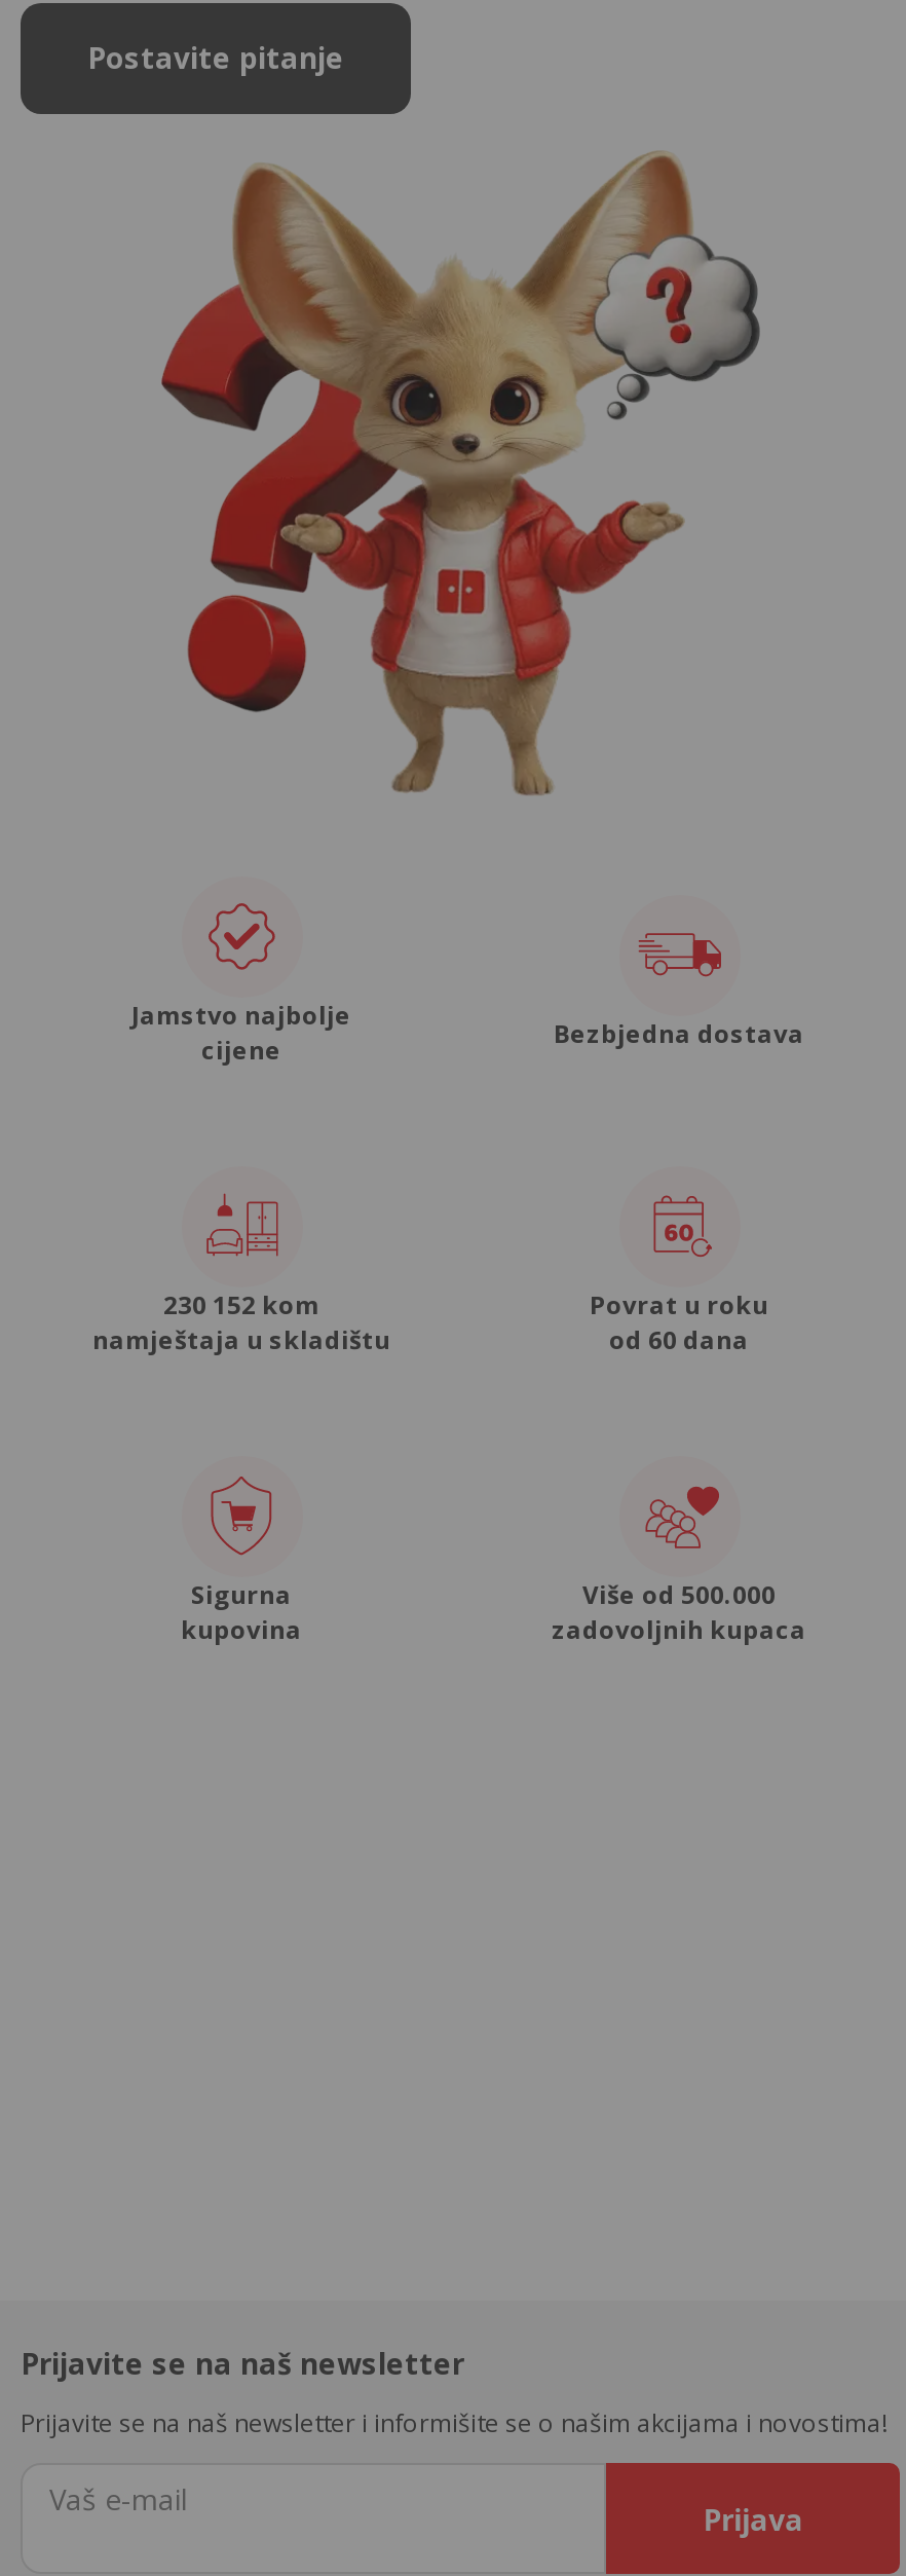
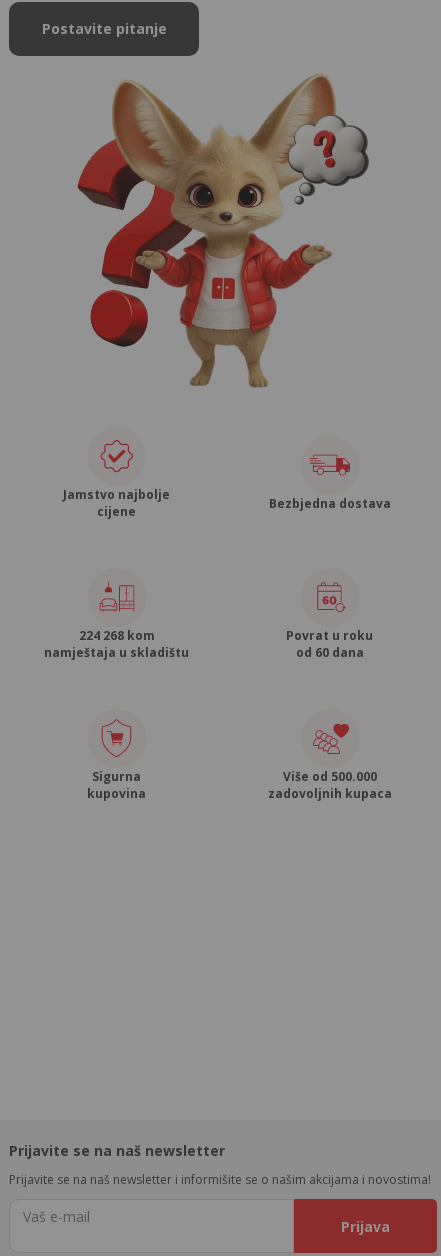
- 230 152 kom
+ 224 268 kom
